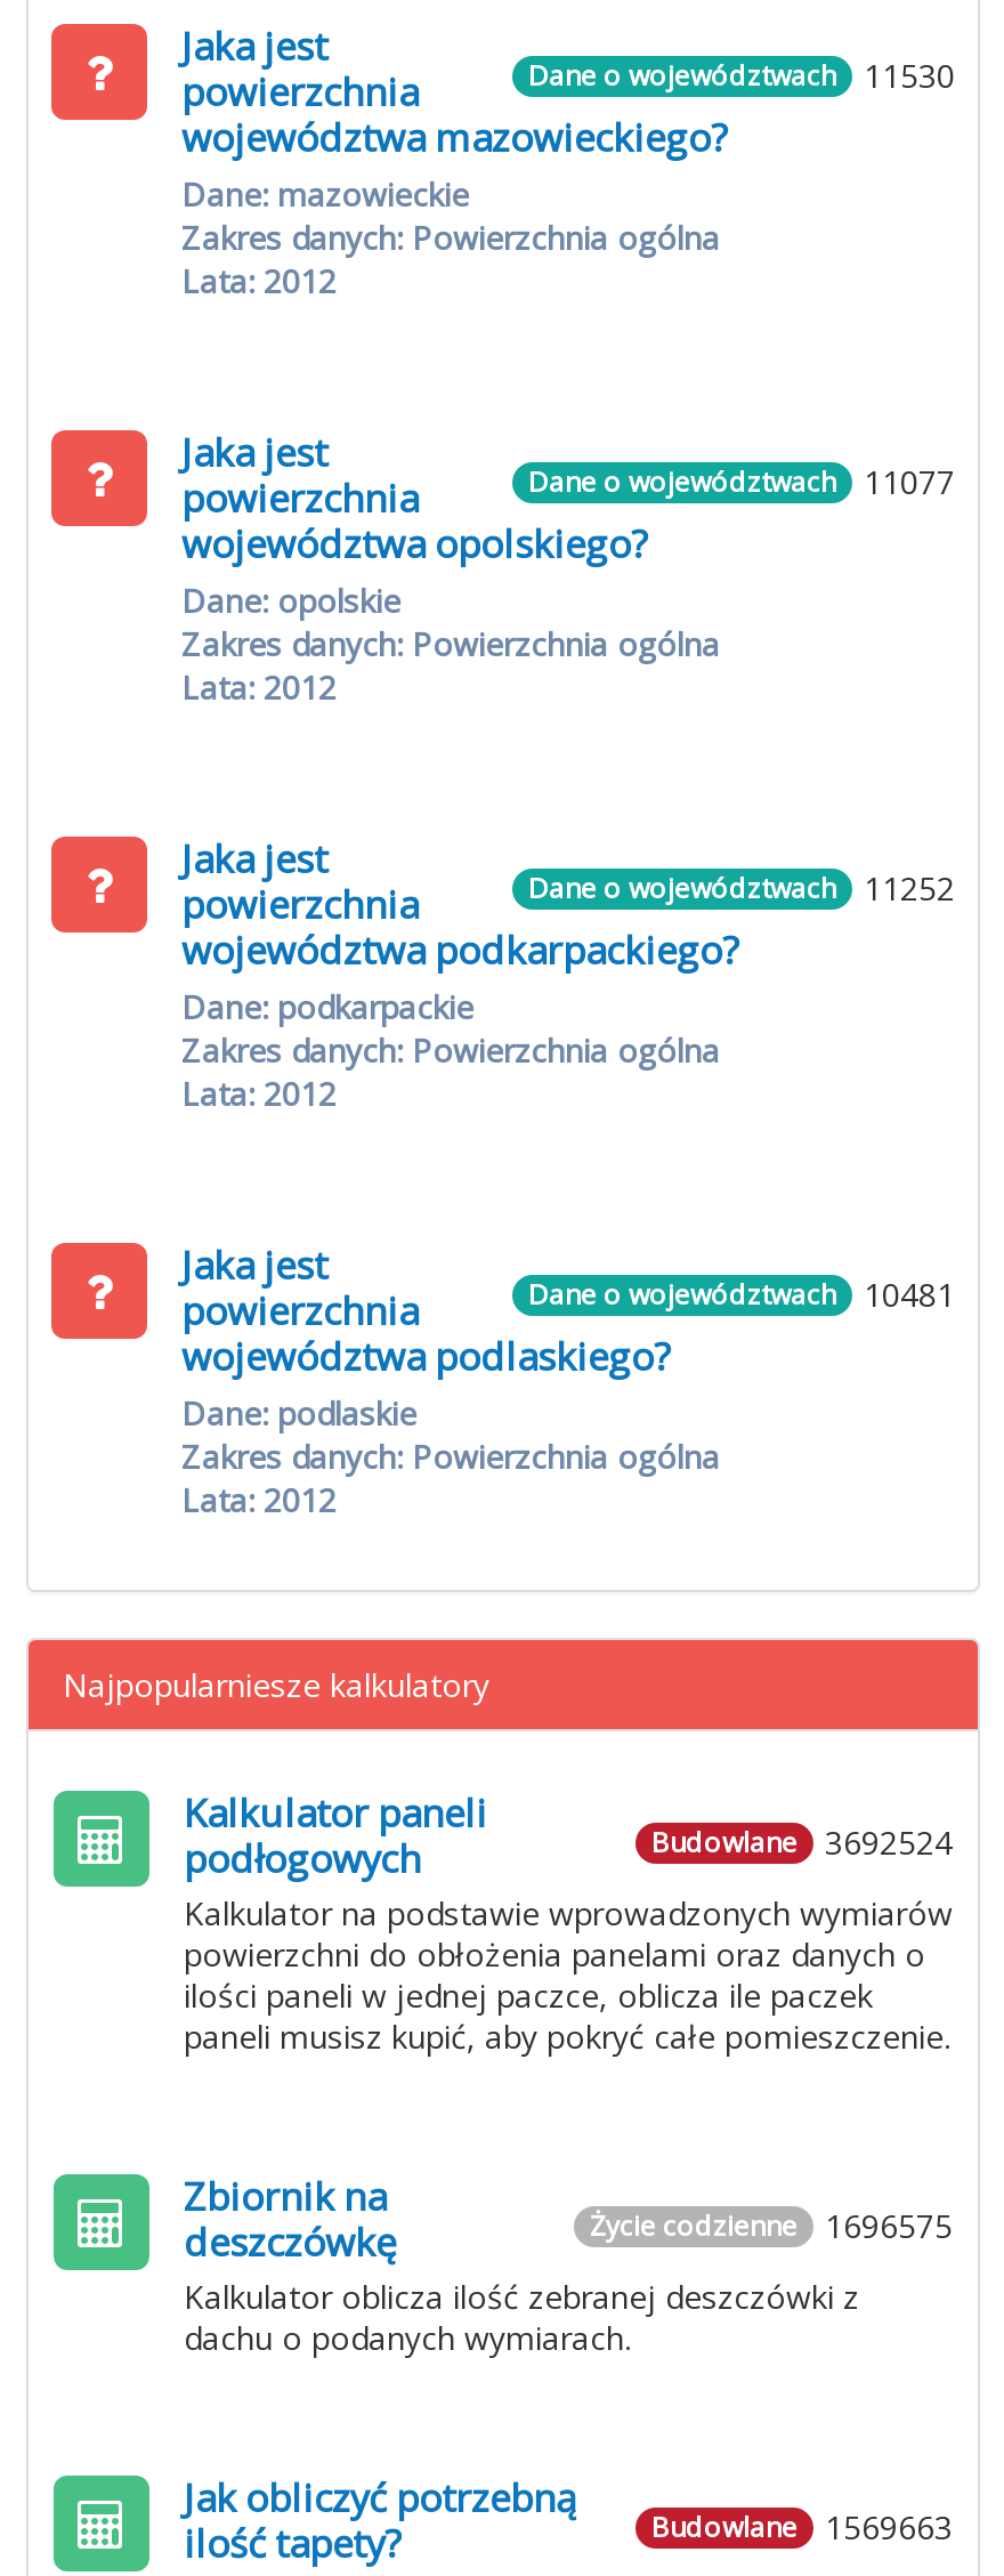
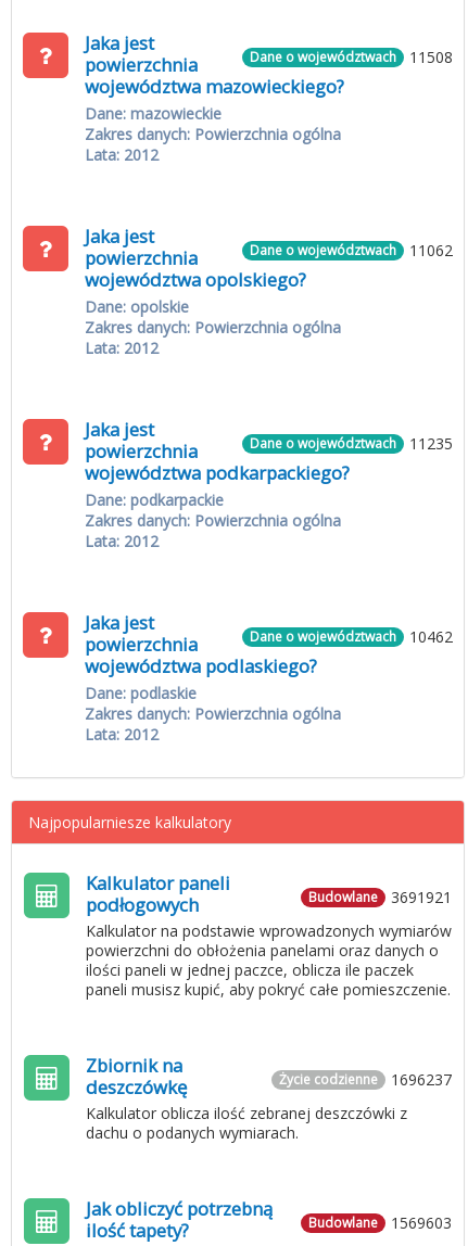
- Dane o województwach 11530
+ Dane o województwach 11508

- Dane o województwach 11077
+ Dane o województwach 11062

- Dane o województwach 11252
+ Dane o województwach 11235

- Dane o województwach 10481
+ Dane o województwach 10462

- Budowlane 3692524
+ Budowlane 3691921

- Życie codzienne 1696575
+ Życie codzienne 1696237

- Budowlane 1569663
+ Budowlane 1569603
